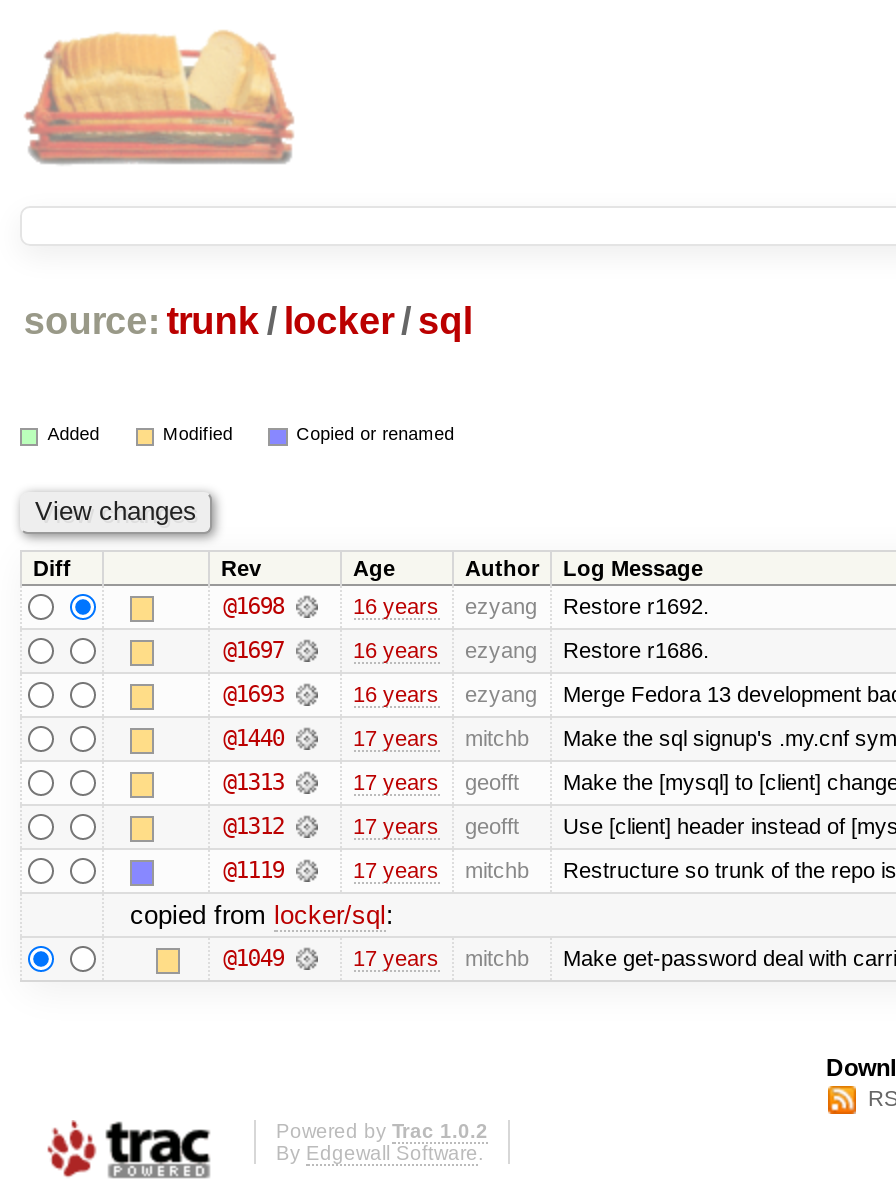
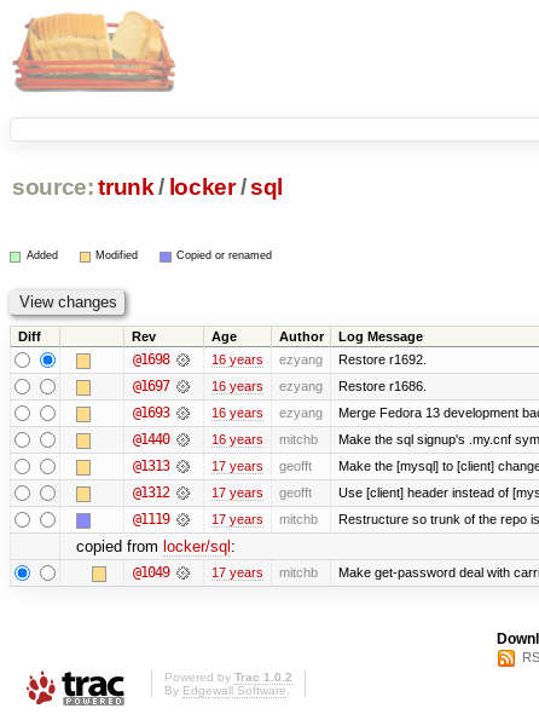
- 17 years
+ 16 years
